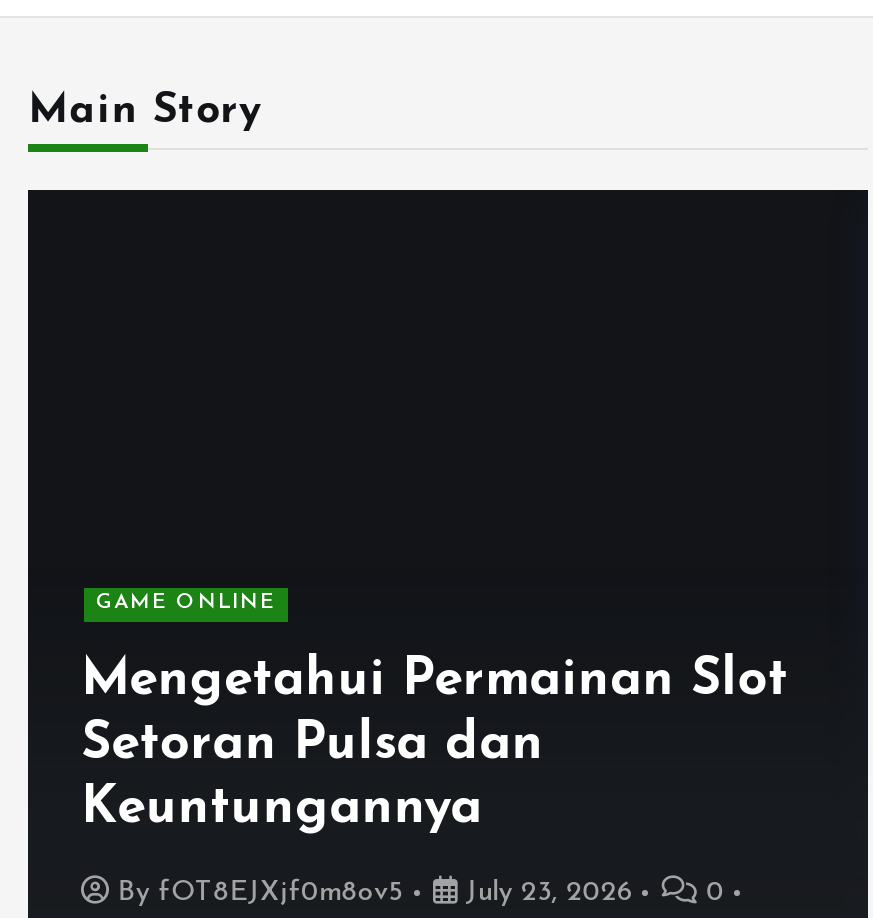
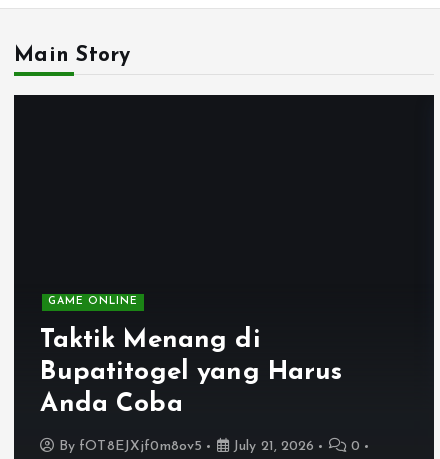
- Mengetahui Permainan Slot
- Setoran Pulsa dan
- Keuntungannya
+ Taktik Menang di
+ Bupatitogel yang Harus
+ Anda Coba

- July 23, 2026
+ July 21, 2026
